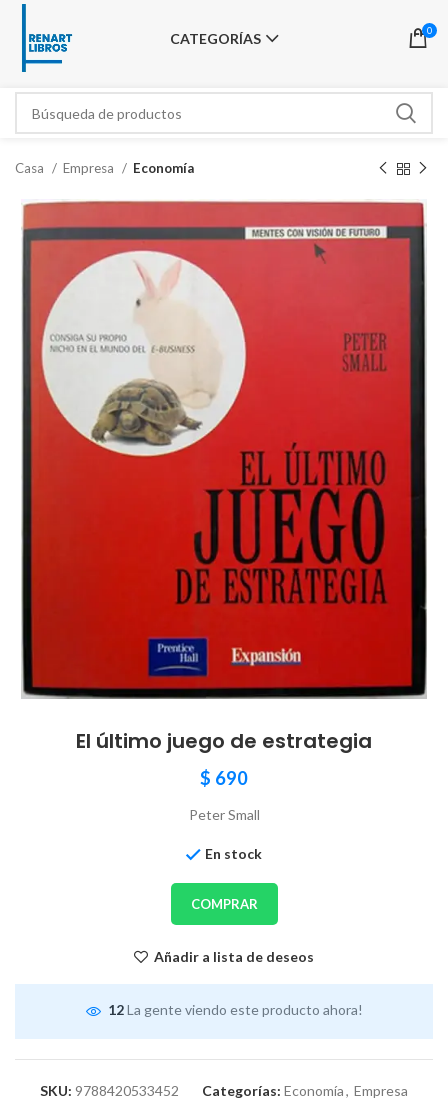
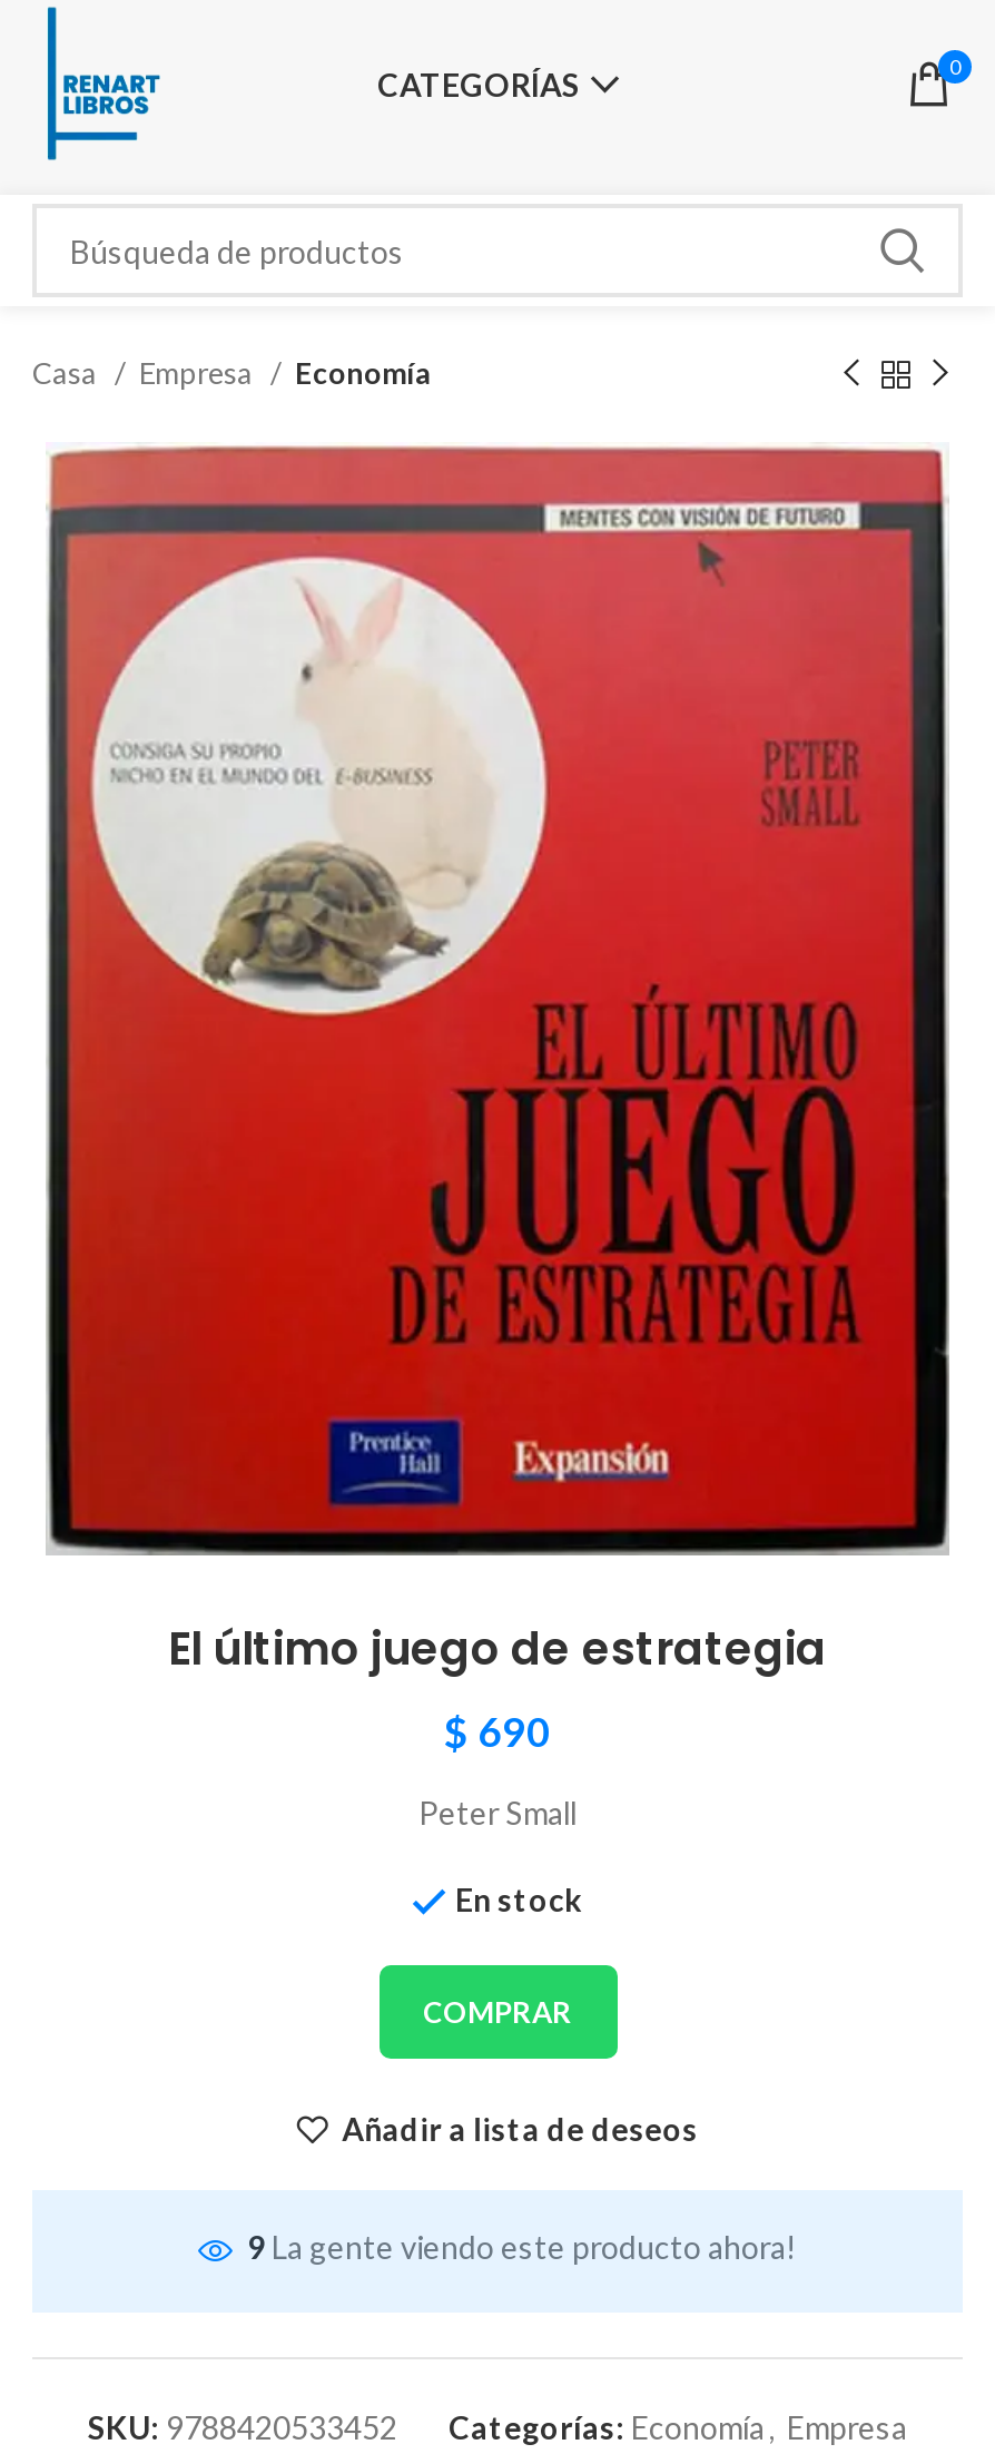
- 12 La gente viendo este producto ahora!
+ 9 La gente viendo este producto ahora!
